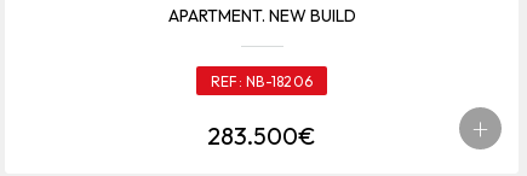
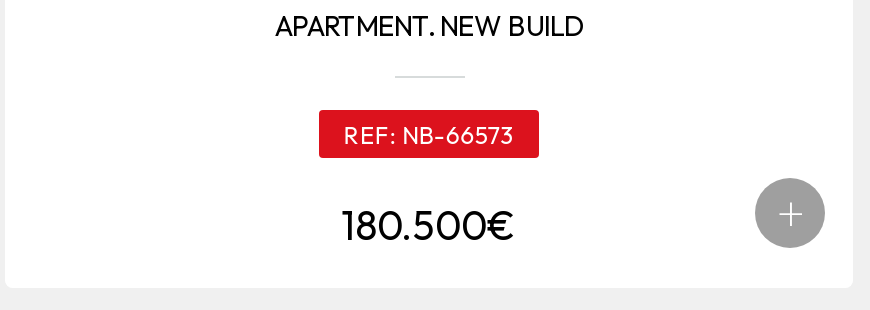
- REF: NB-18206
+ REF: NB-66573

- 283.500€
+ 180.500€
